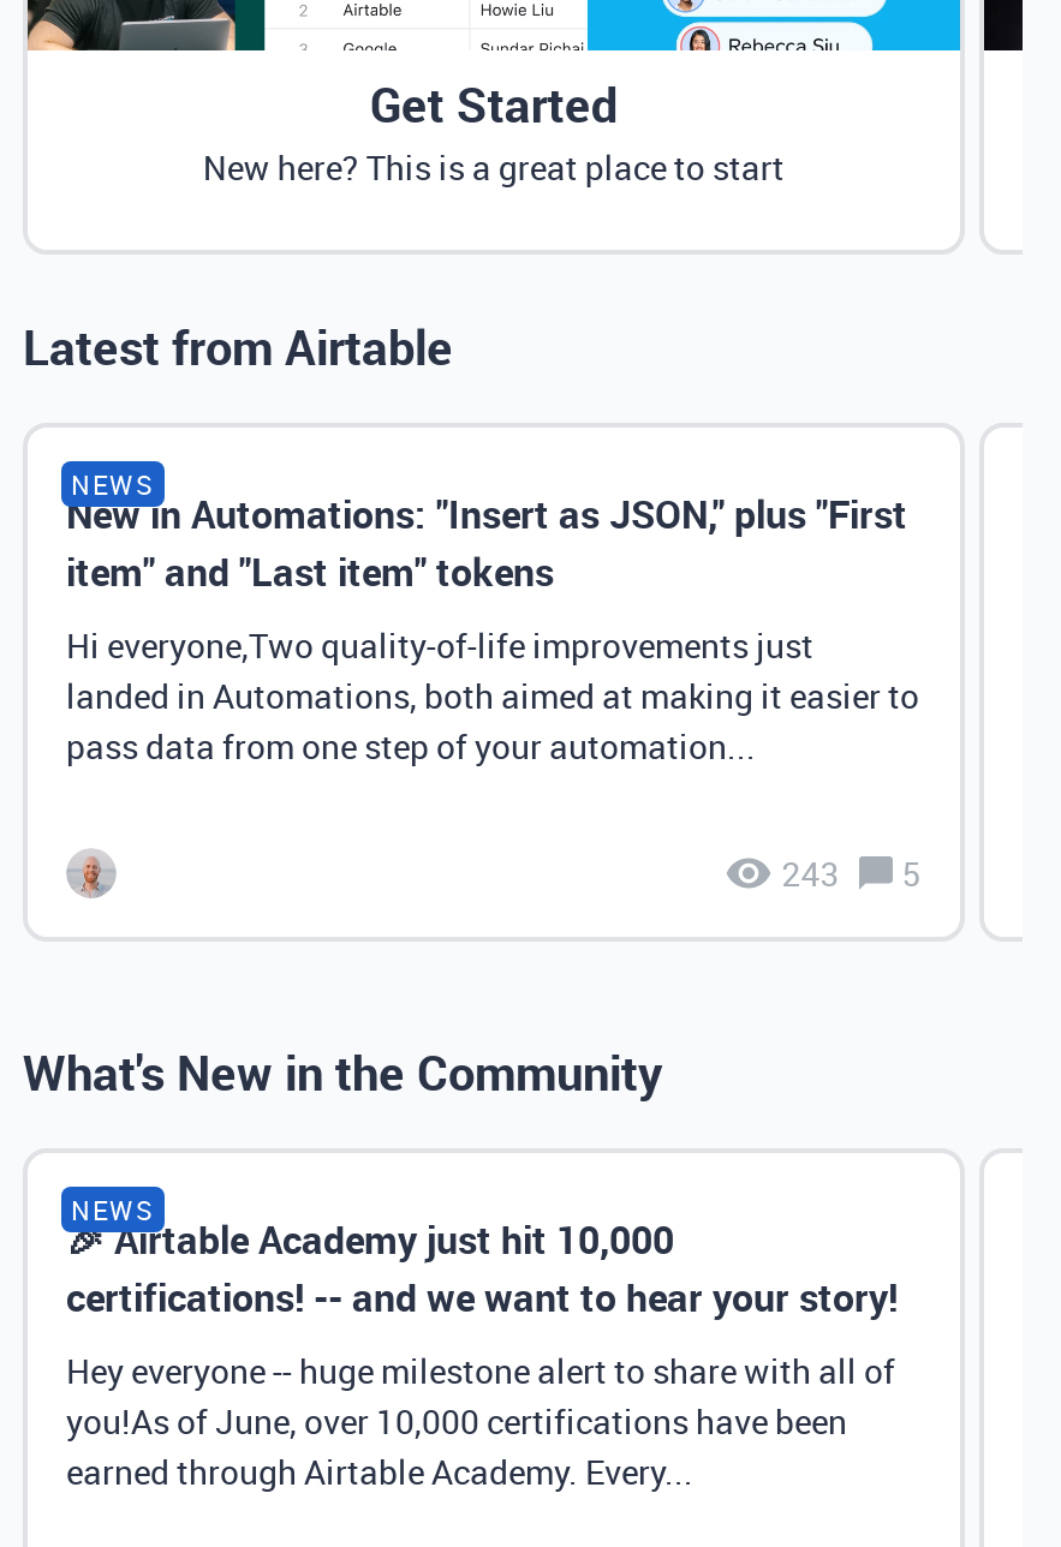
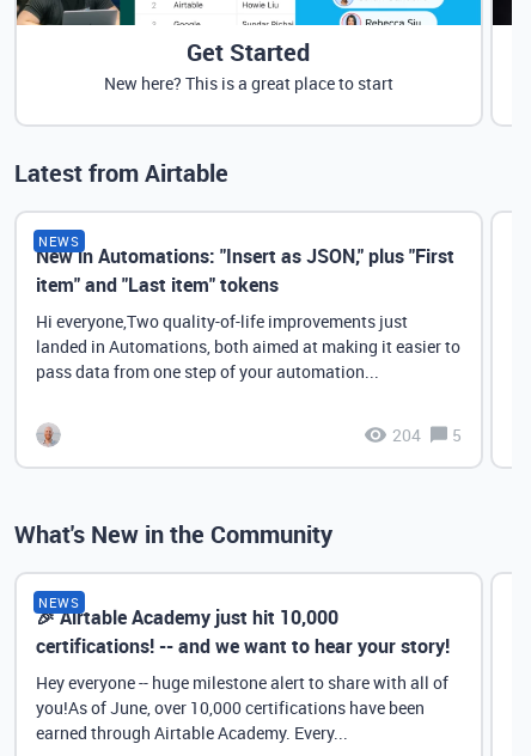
- 243 5
+ 204 5
